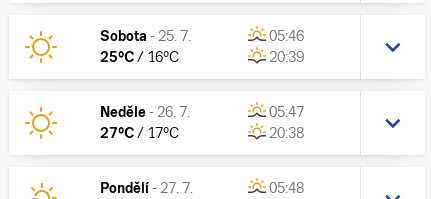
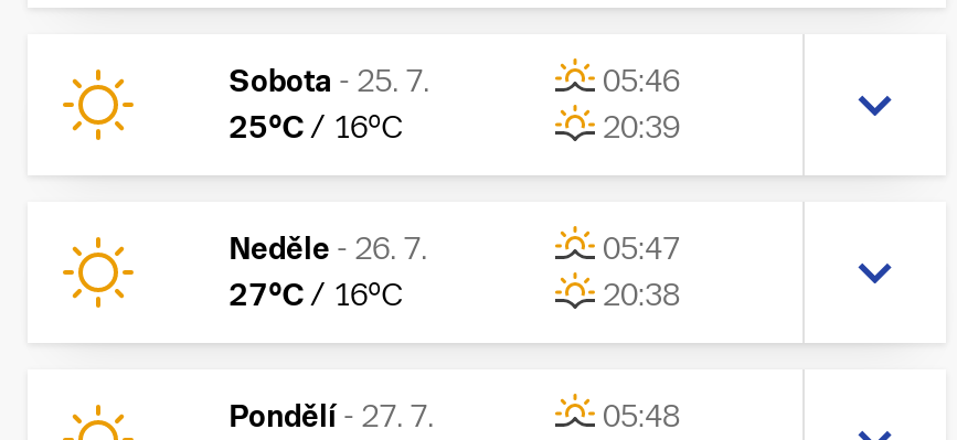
- 27°C / 17°C
+ 27°C / 16°C
